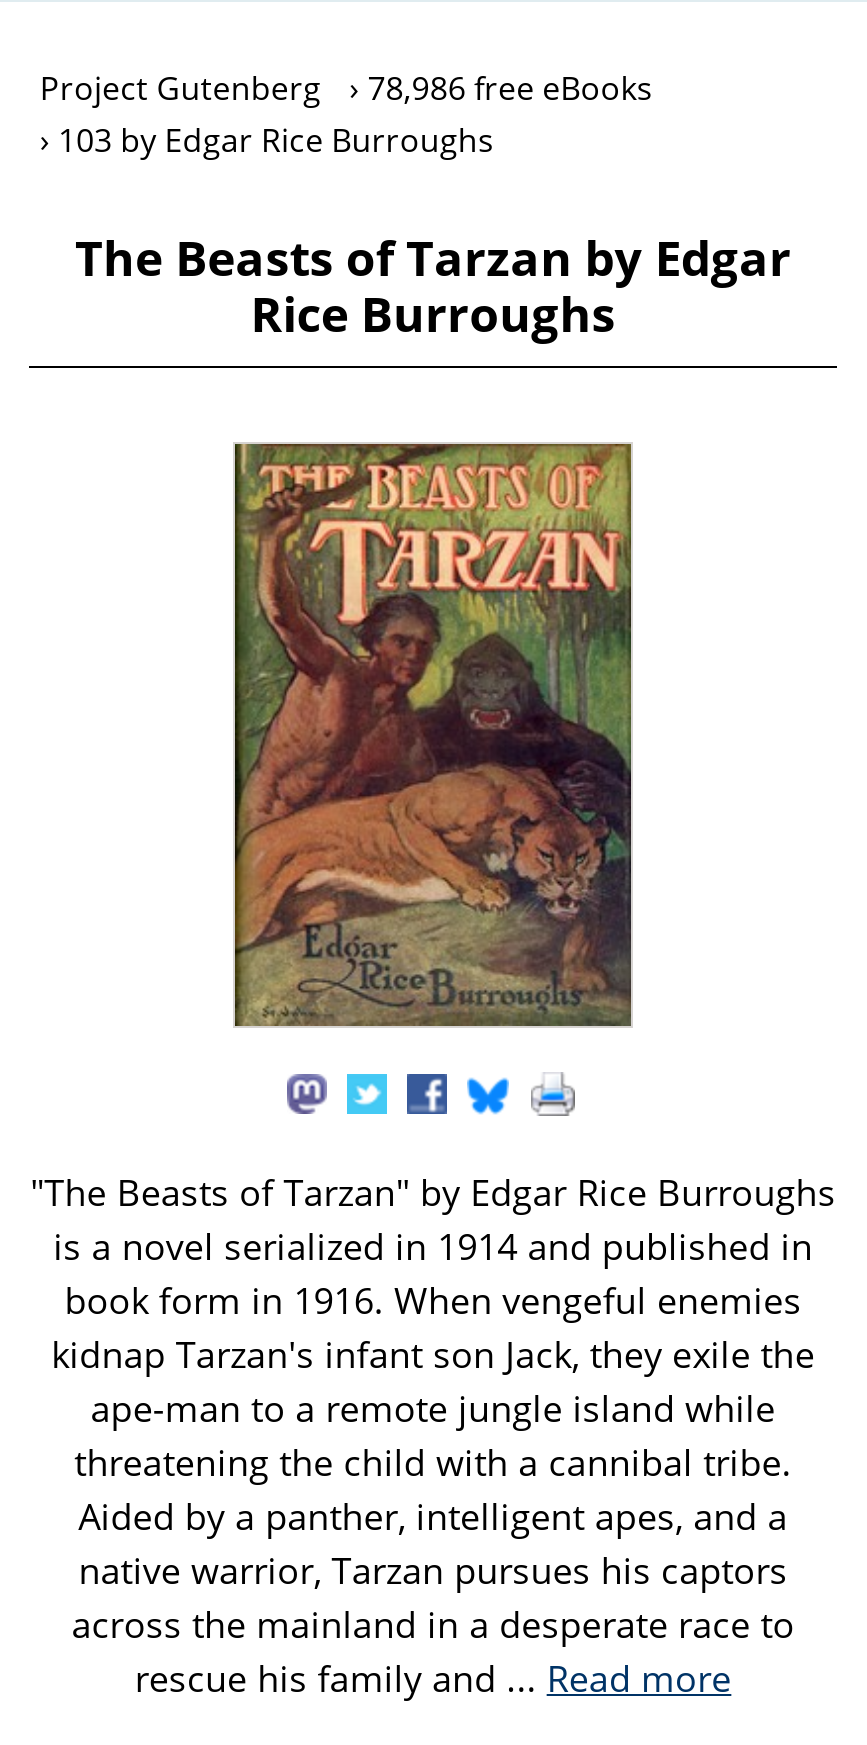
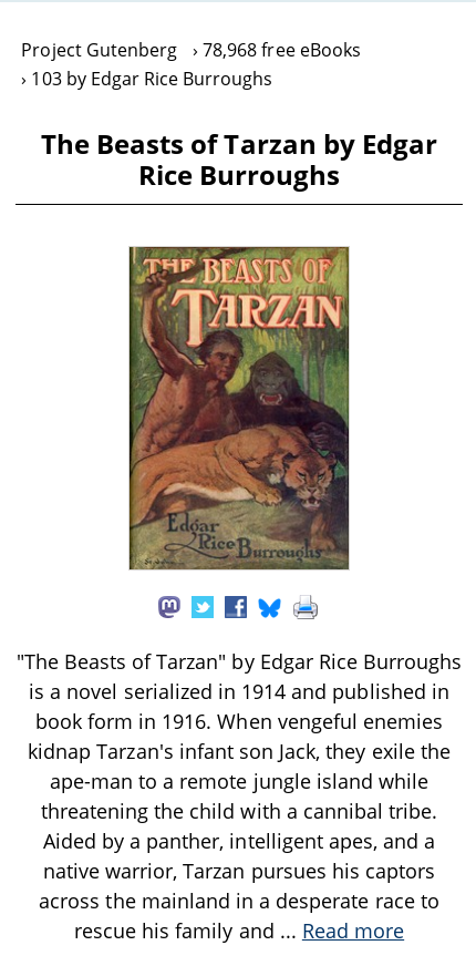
- Project Gutenberg 78,986 free eBooks
+ Project Gutenberg 78,968 free eBooks
